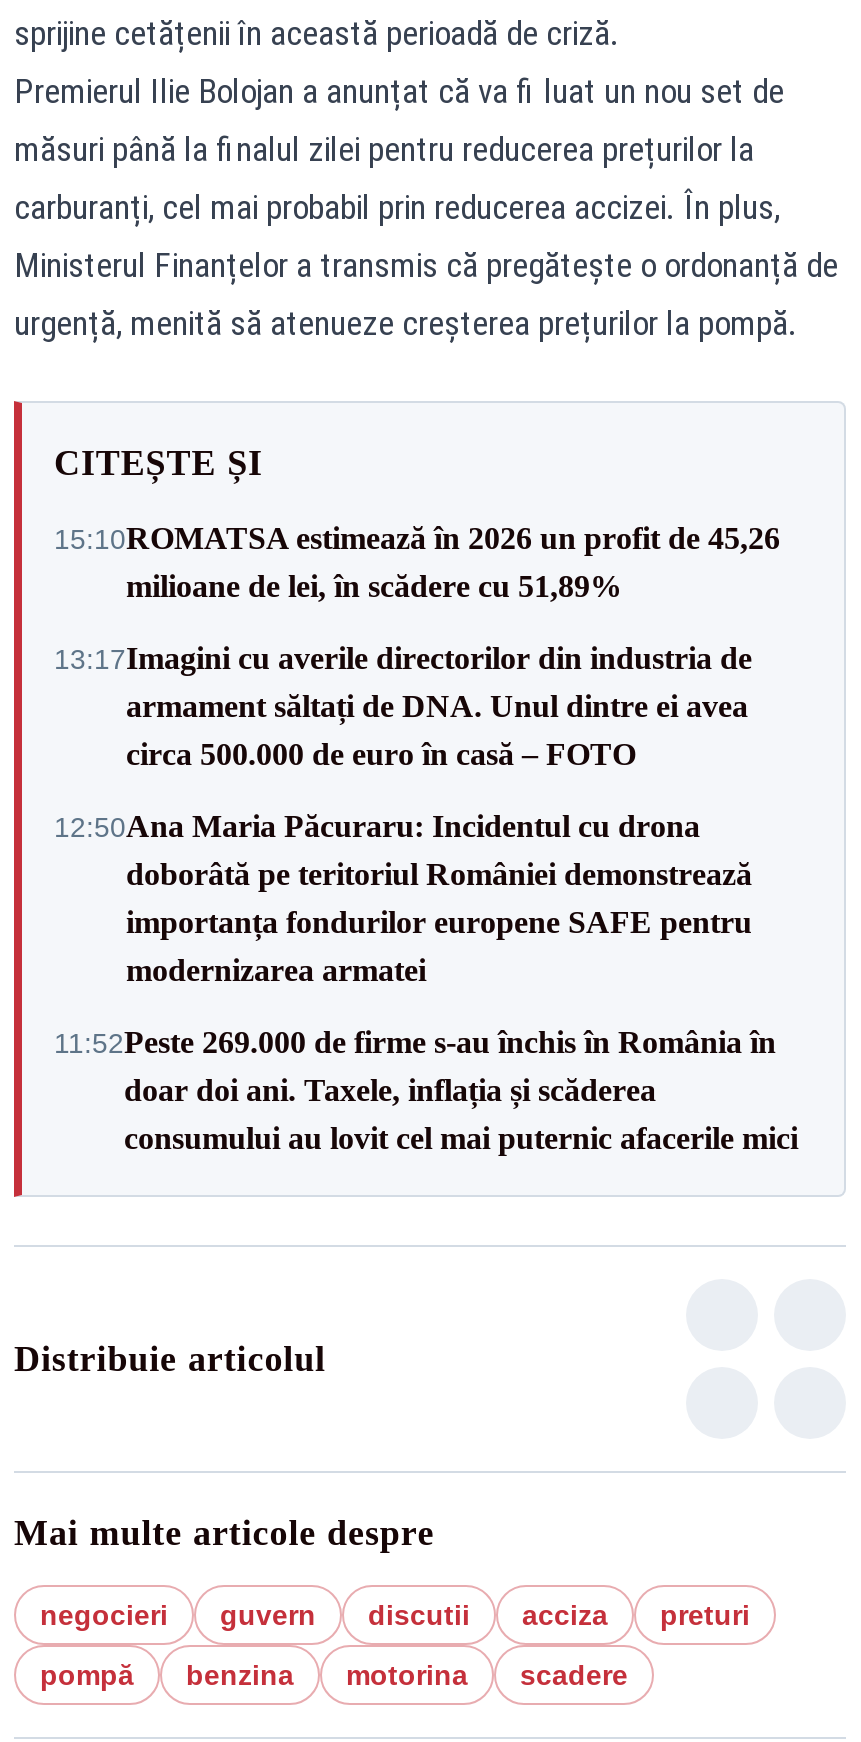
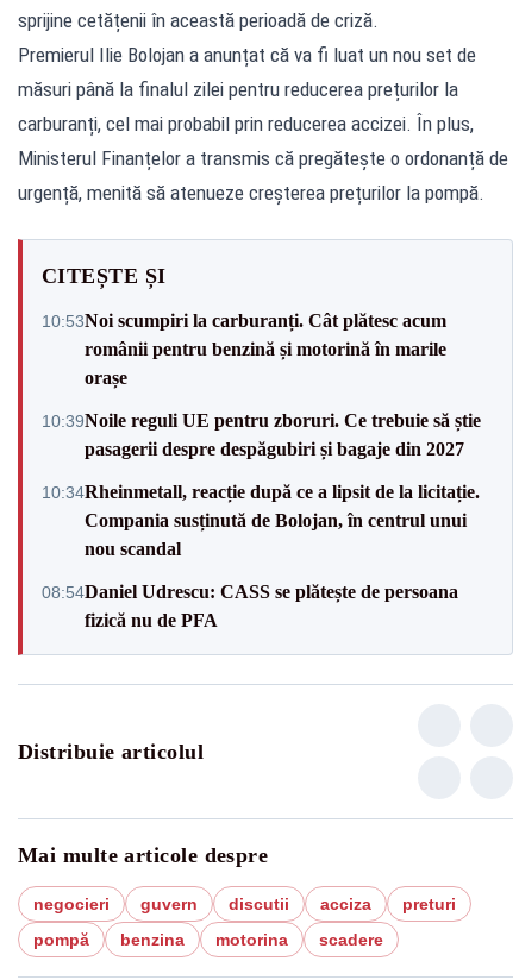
- 15:10ROMATSA estimează în 2026 un profit de 45,26
- milioane de lei, în scădere cu 51,89%
+ 10:53Noi scumpiri la carburanți. Cât plătesc acum
+ românii pentru benzină și motorină în marile
+ orașe

- 13:17Imagini cu averile directorilor din industria de
- armament săltați de DNA. Unul dintre ei avea
- circa 500.000 de euro în casă – FOTO
+ 10:39Noile reguli UE pentru zboruri. Ce trebuie să știe
+ pasagerii despre despăgubiri și bagaje din 2027

- 12:50Ana Maria Păcuraru: Incidentul cu drona
- doborâtă pe teritoriul României demonstrează
- importanța fondurilor europene SAFE pentru
- modernizarea armatei
+ 10:34Rheinmetall, reacție după ce a lipsit de la licitație.
+ Compania susținută de Bolojan, în centrul unui
+ nou scandal

- 11:52Peste 269.000 de firme s-au închis în România în
- doar doi ani. Taxele, inflația și scăderea
- consumului au lovit cel mai puternic afacerile mici
+ 08:54Daniel Udrescu: CASS se plătește de persoana
+ fizică nu de PFA
